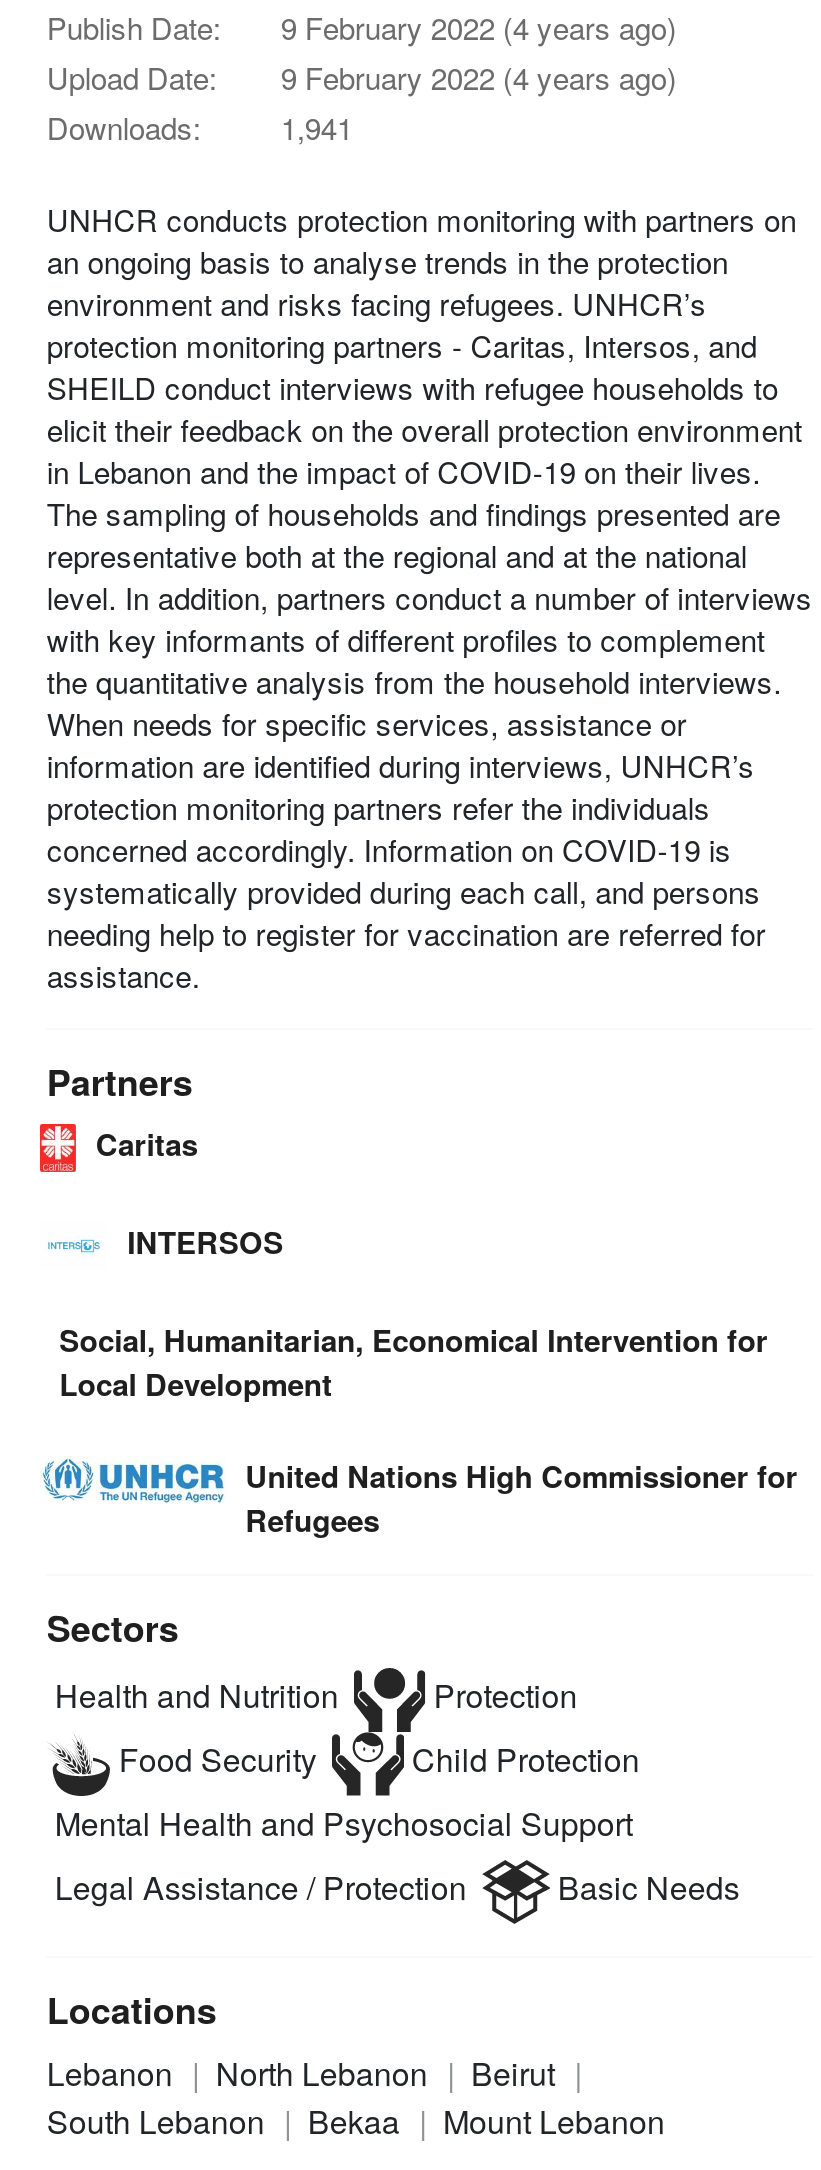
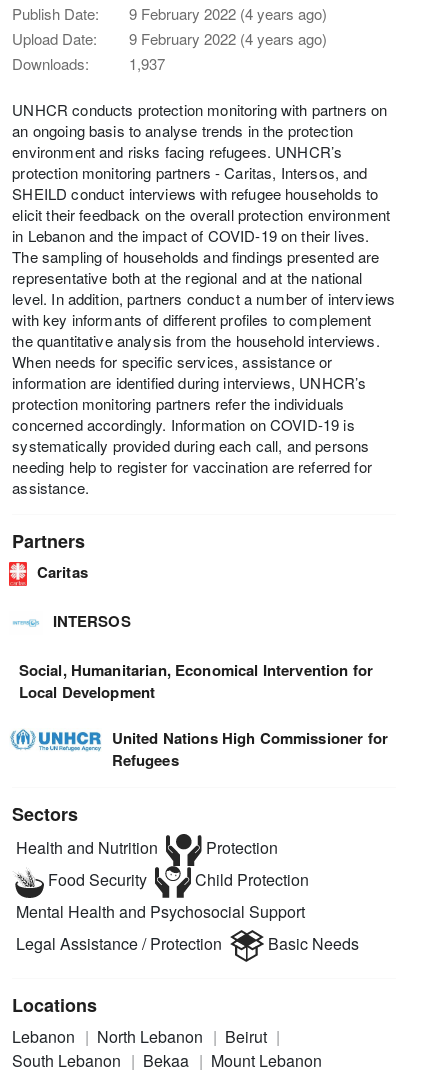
- Downloads: 1,941
+ Downloads: 1,937
